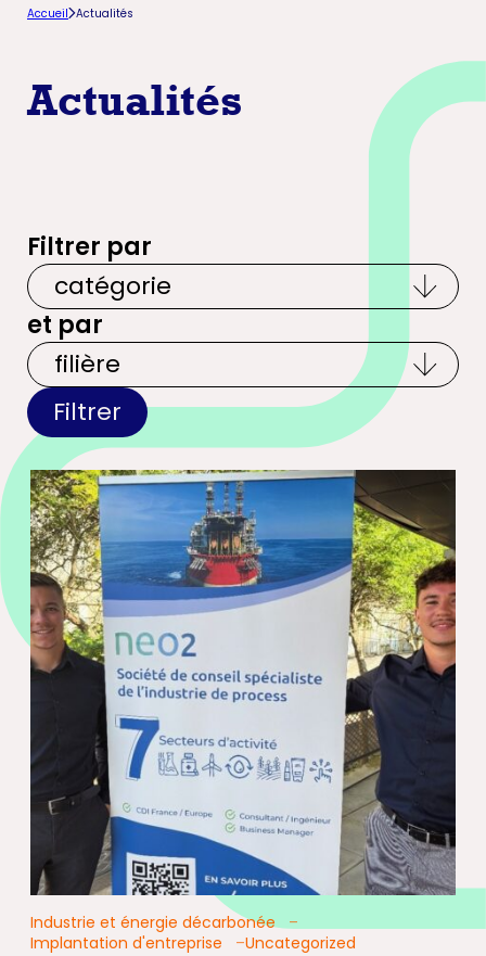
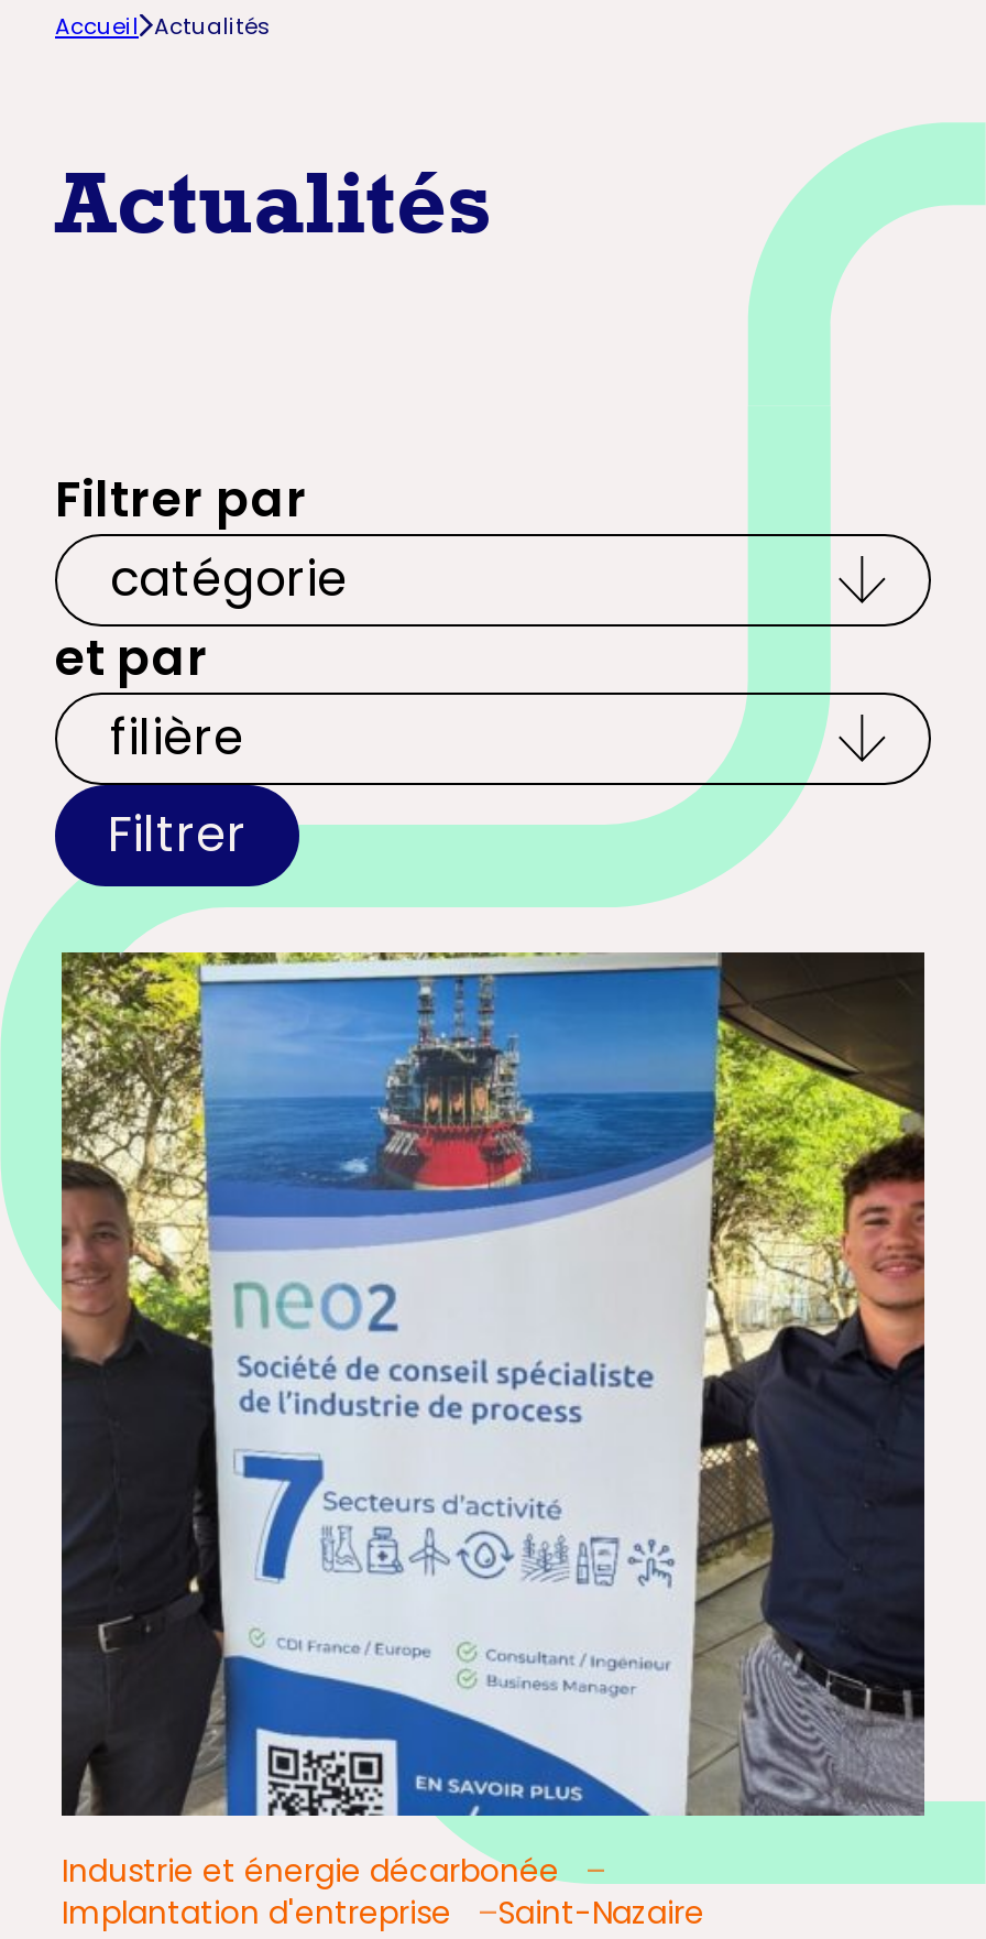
- Uncategorized
+ Saint-Nazaire
